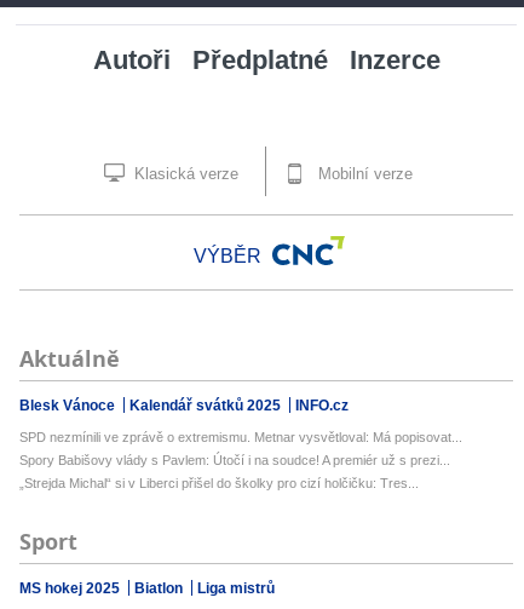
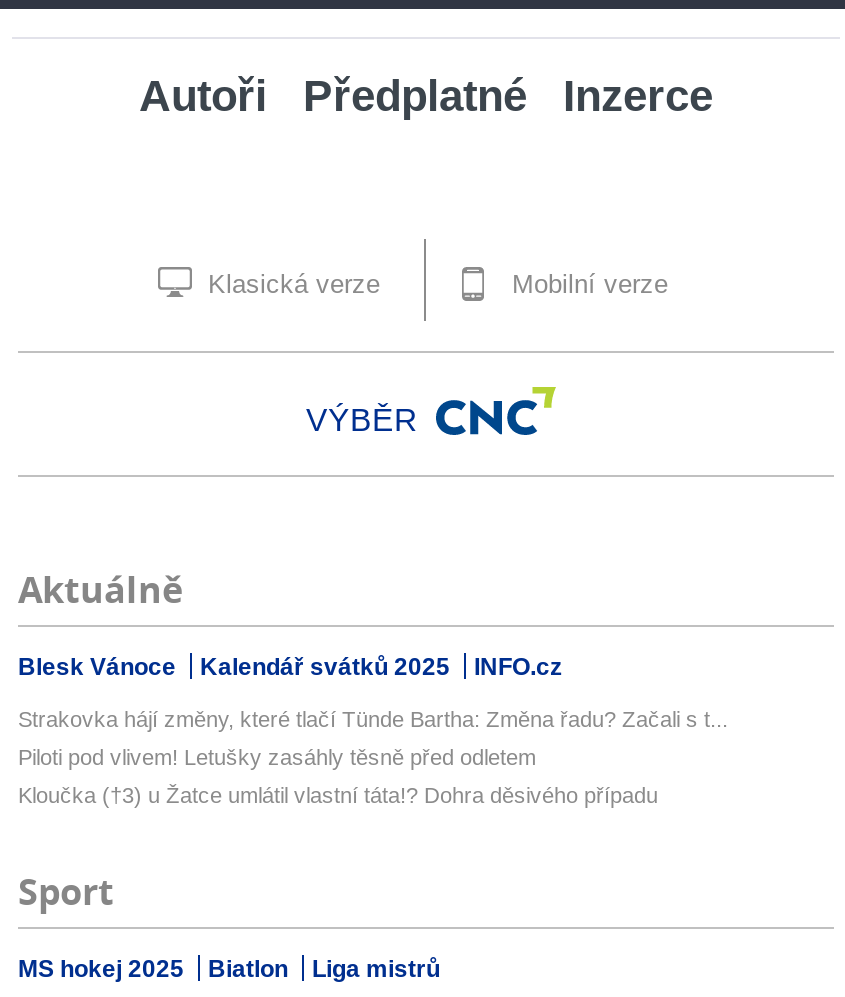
- SPD nezmínili ve zprávě o extremismu. Metnar vysvětloval: Má popisovat...
+ Strakovka hájí změny, které tlačí Tünde Bartha: Změna řadu? Začali s t...

- Spory Babišovy vlády s Pavlem: Útočí i na soudce! A premiér už s prezi...
+ Piloti pod vlivem! Letušky zasáhly těsně před odletem

- „Strejda Michal“ si v Liberci přišel do školky pro cizí holčičku: Tres...
+ Kloučka (†3) u Žatce umlátil vlastní táta!? Dohra děsivého případu
